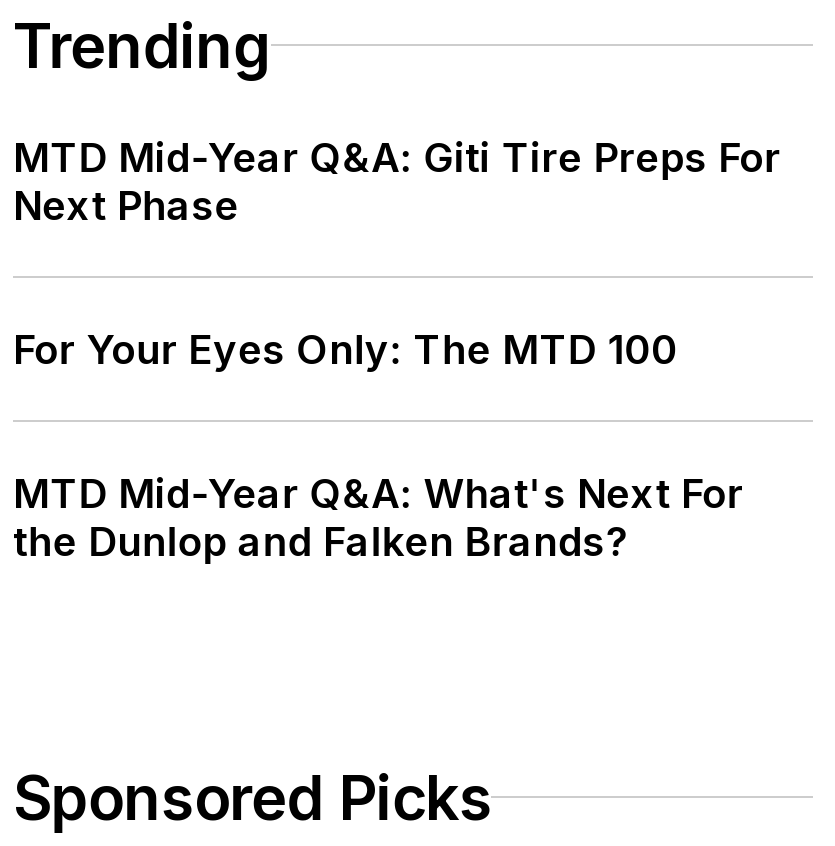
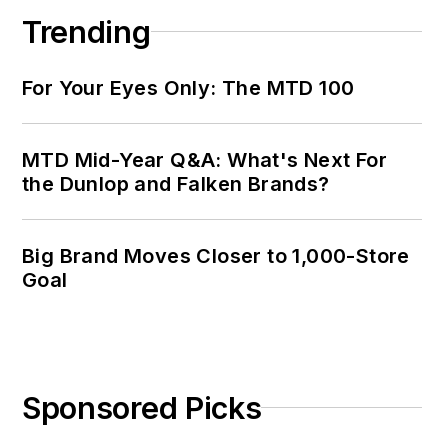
- MTD Mid-Year Q&A: Giti Tire Preps For
- Next Phase

moved up: For Your Eyes Only: The MTD 100 | MTD Mid-Year Q&A: What's Next For | the Dunlop and Falken Brands?

+ Big Brand Moves Closer to 1,000-Store
+ Goal
